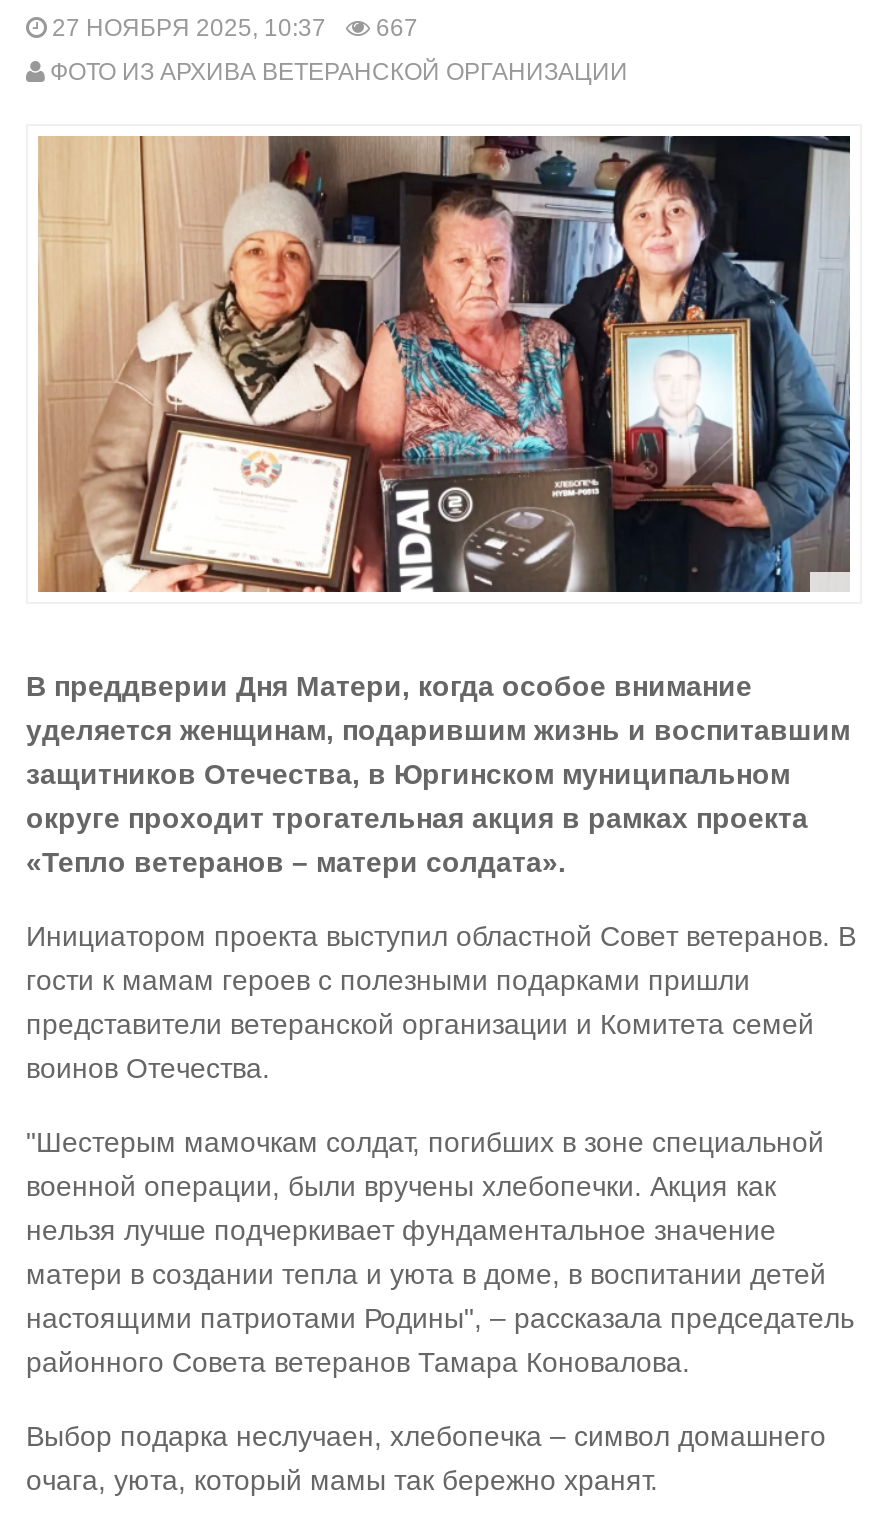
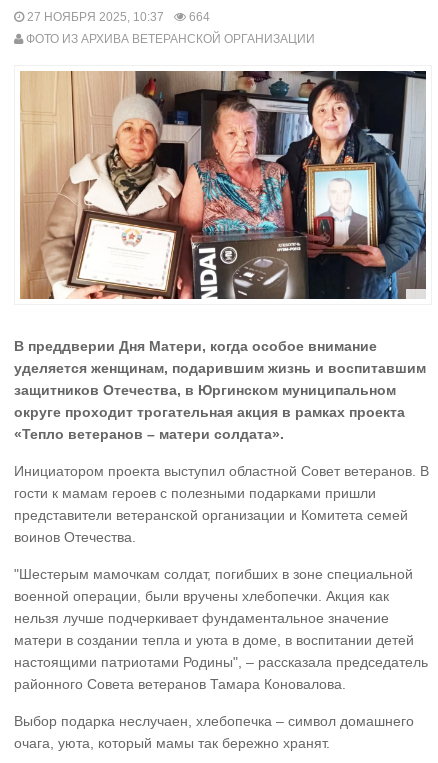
- 27 НОЯБРЯ 2025, 10:37 667
+ 27 НОЯБРЯ 2025, 10:37 664
